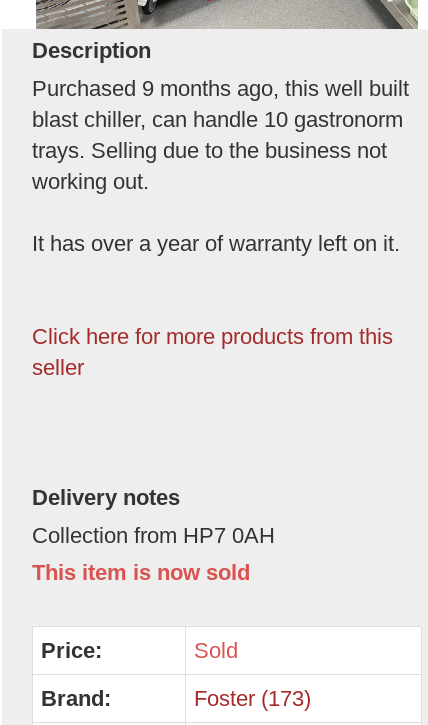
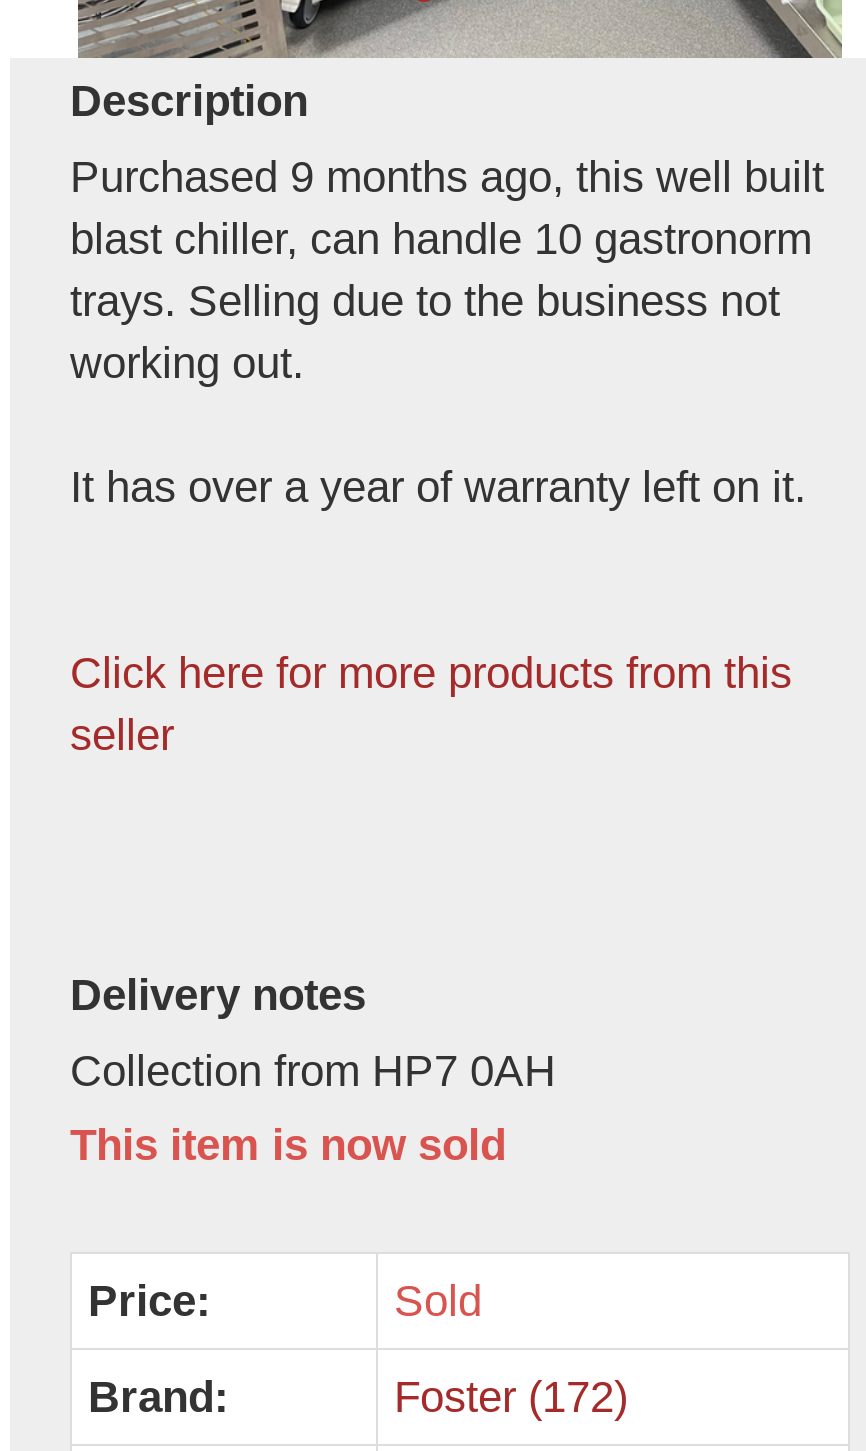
- Foster (173)
+ Foster (172)
